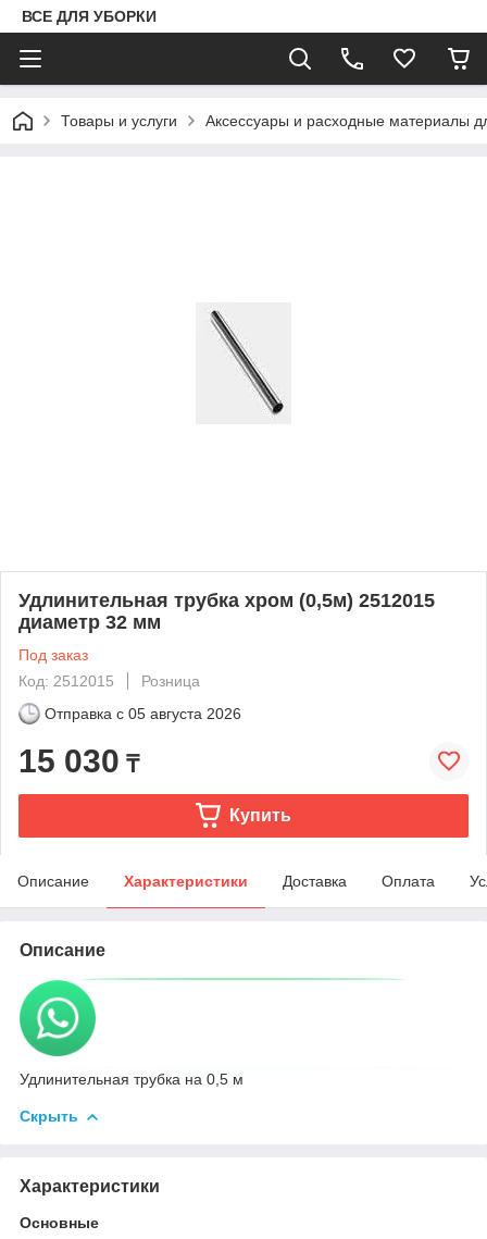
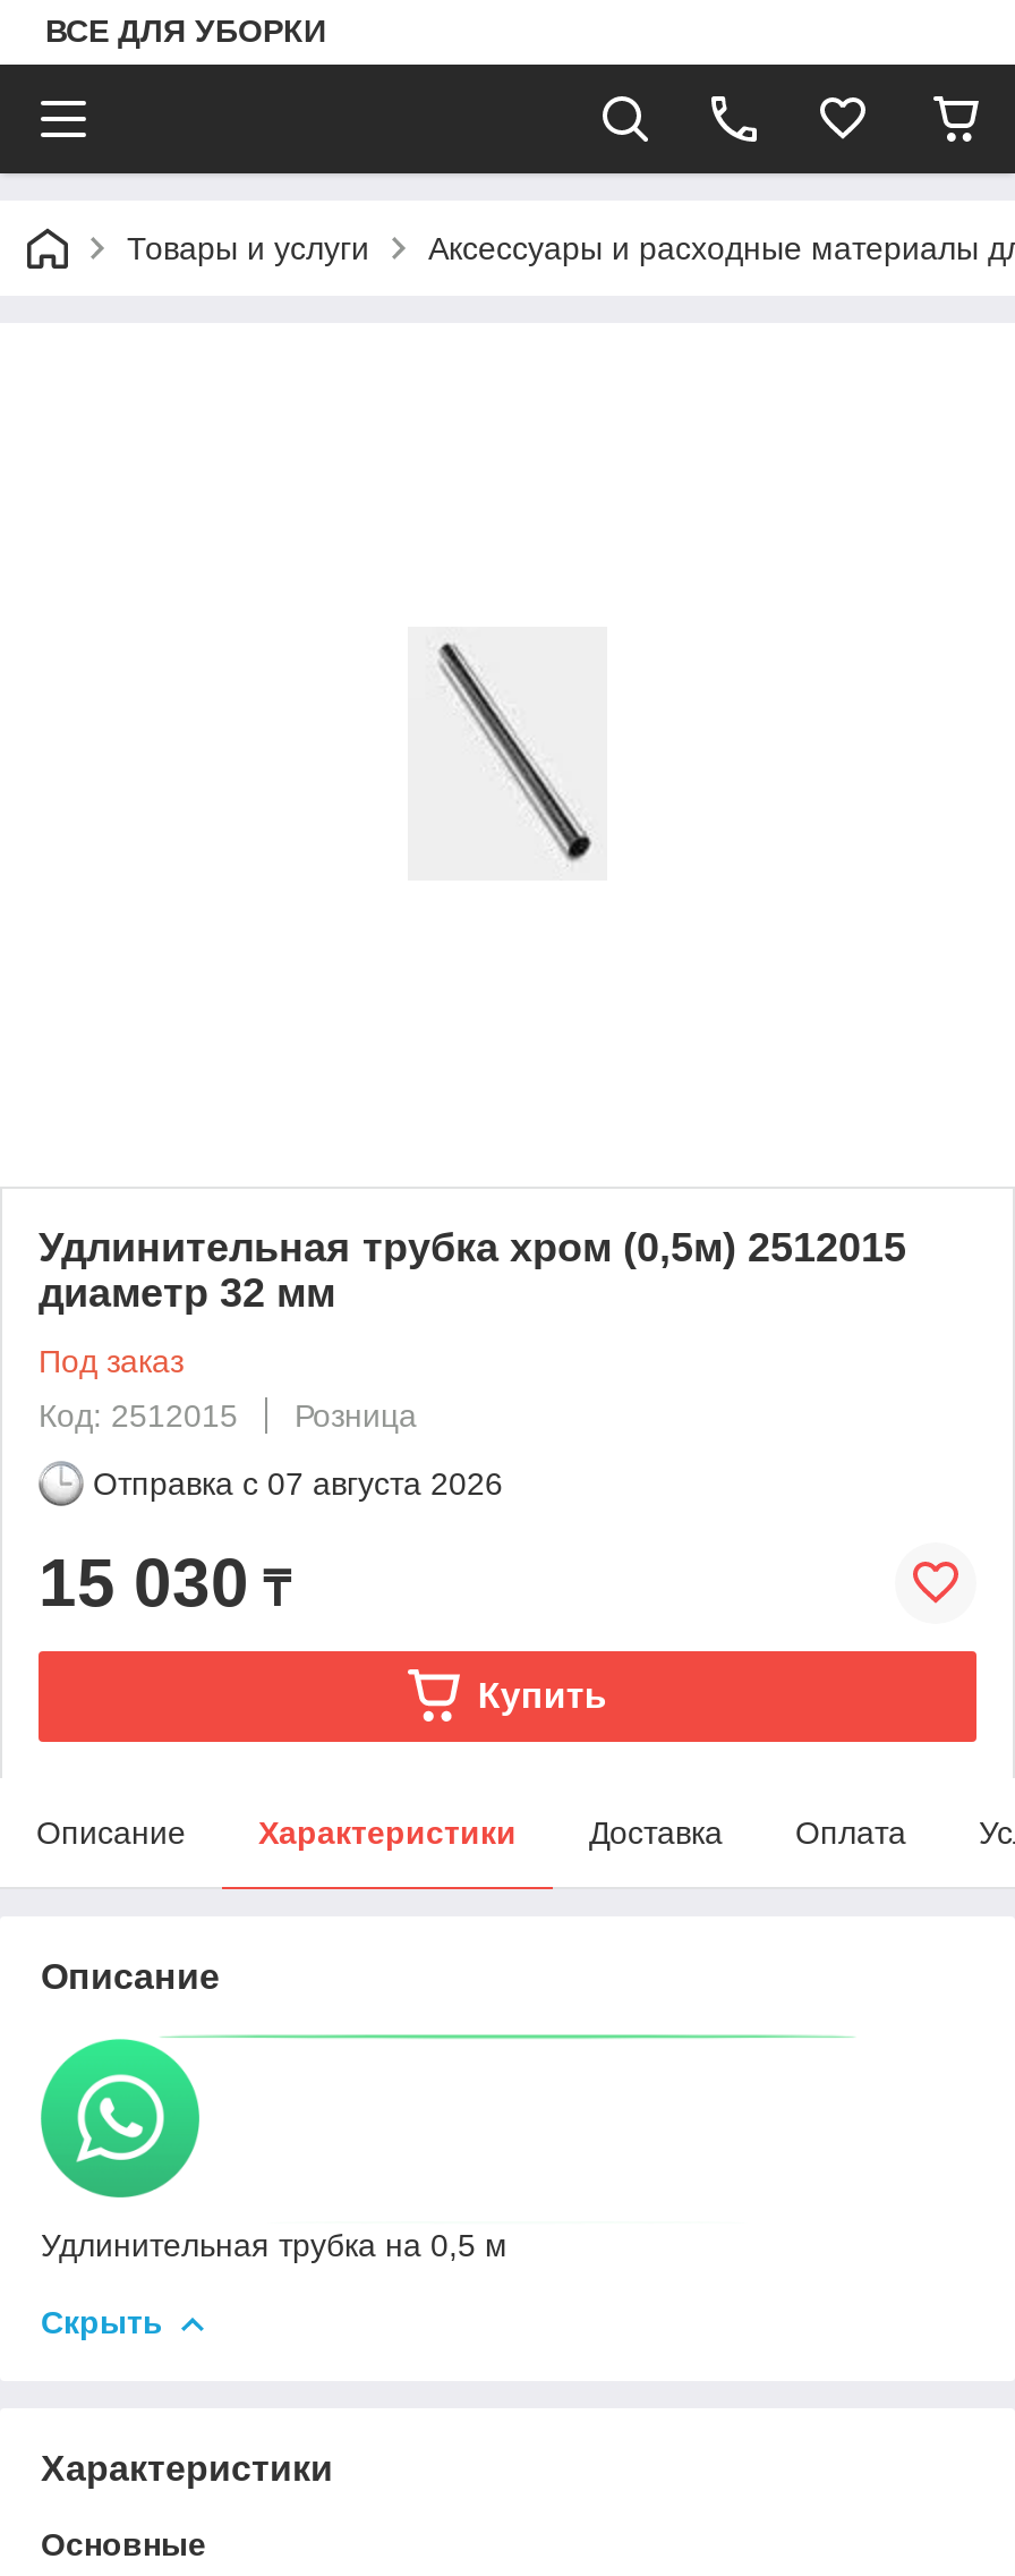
- Отправка с 05 августа 2026
+ Отправка с 07 августа 2026
